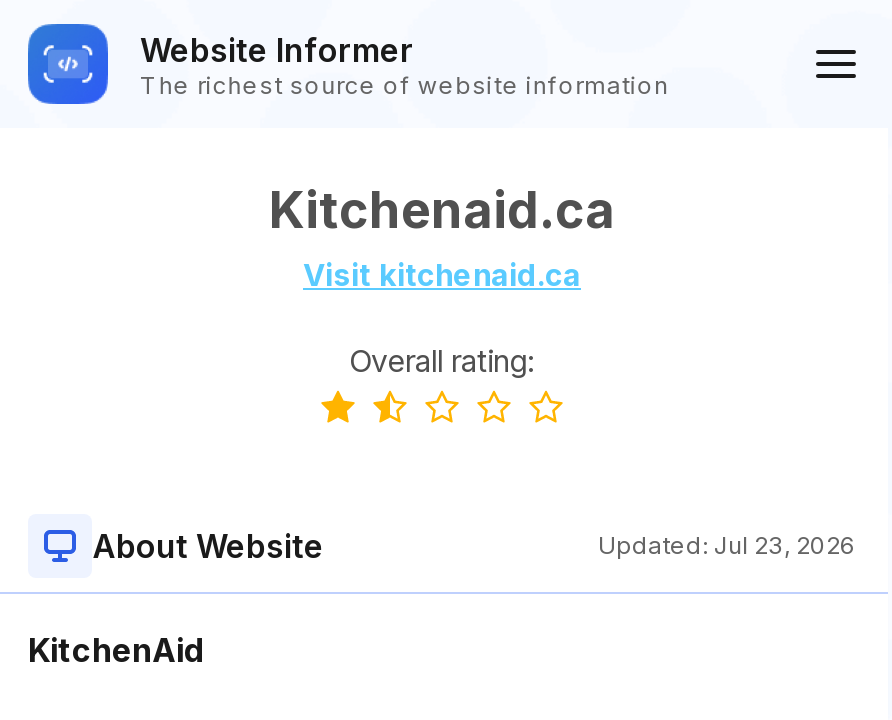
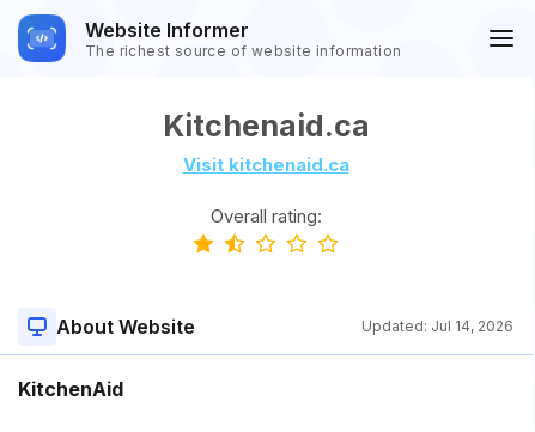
- Updated: Jul 23, 2026
+ Updated: Jul 14, 2026
